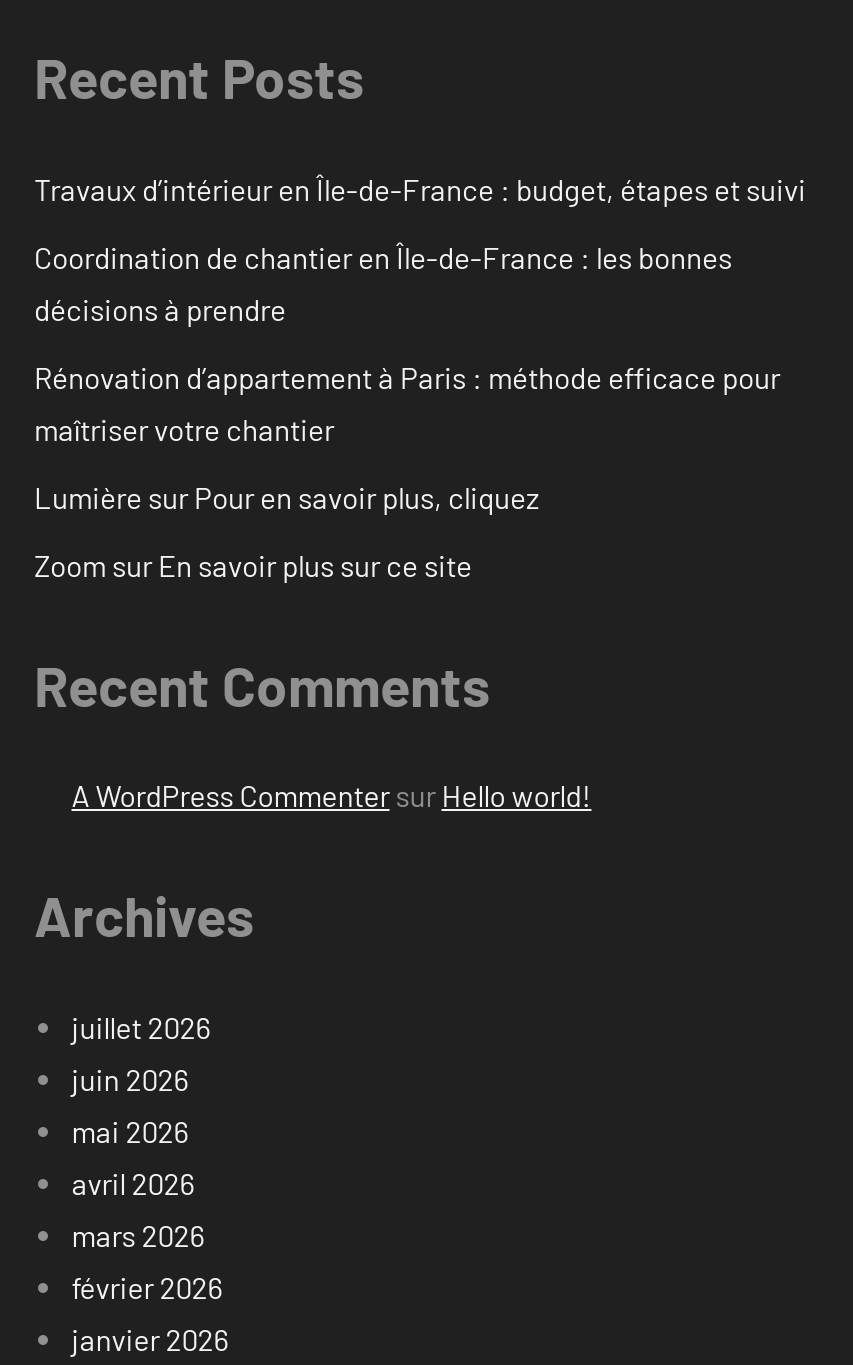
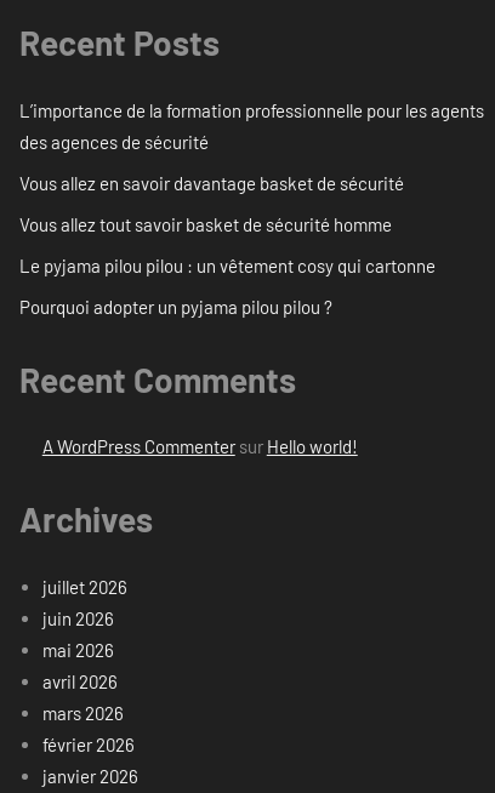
- Travaux d’intérieur en Île-de-France : budget, étapes et suivi
+ L’importance de la formation professionnelle pour les agents
+ des agences de sécurité

- Coordination de chantier en Île-de-France : les bonnes
- décisions à prendre
+ Vous allez en savoir davantage basket de sécurité

- Rénovation d’appartement à Paris : méthode efficace pour
- maîtriser votre chantier
+ Vous allez tout savoir basket de sécurité homme

- Lumière sur Pour en savoir plus, cliquez
+ Le pyjama pilou pilou : un vêtement cosy qui cartonne

- Zoom sur En savoir plus sur ce site
+ Pourquoi adopter un pyjama pilou pilou ?
